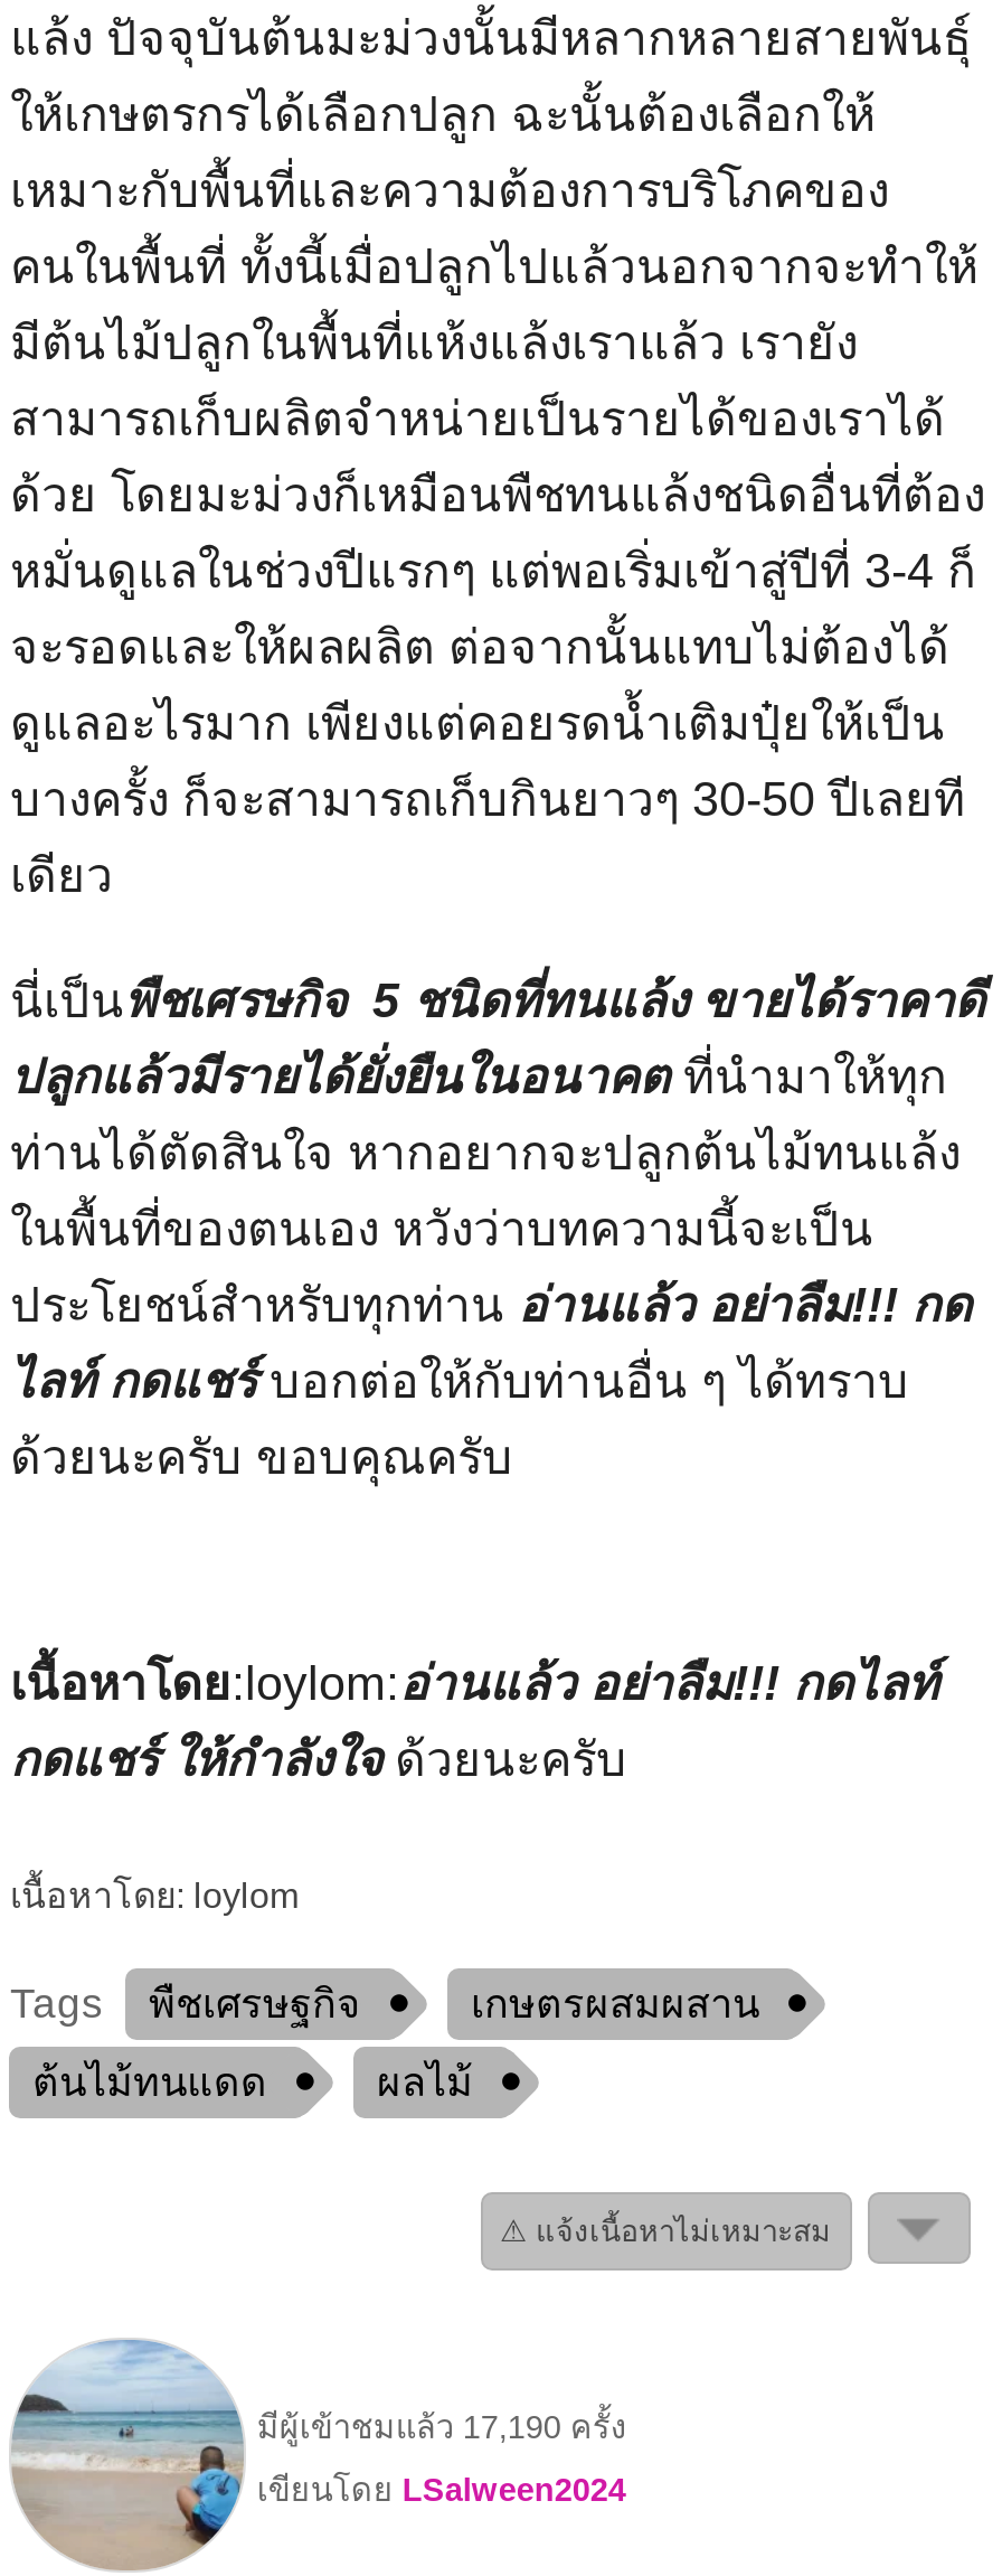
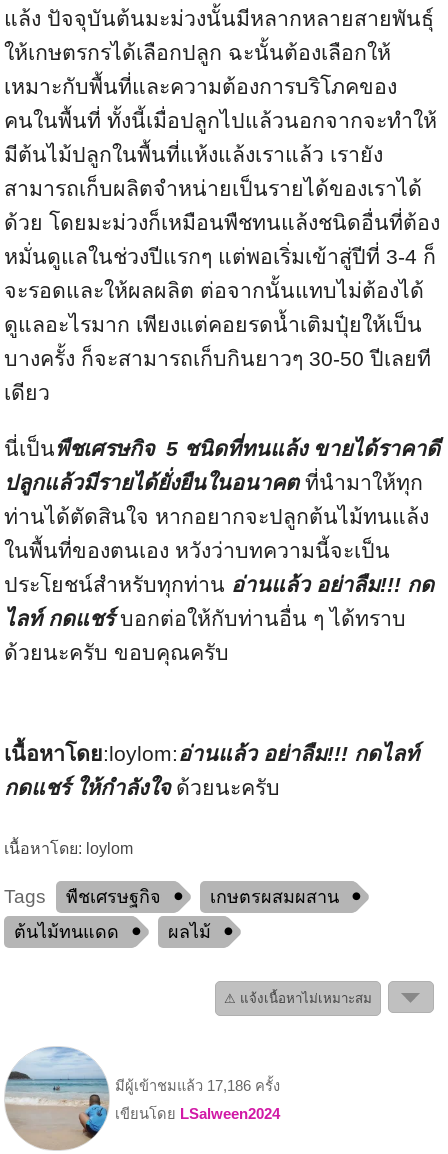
- มีผู้เข้าชมแล้ว 17,190 ครั้ง
+ มีผู้เข้าชมแล้ว 17,186 ครั้ง
